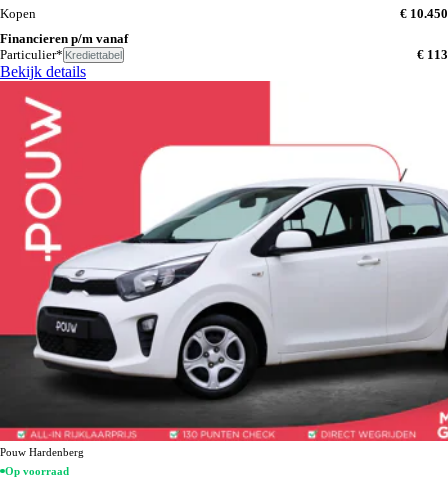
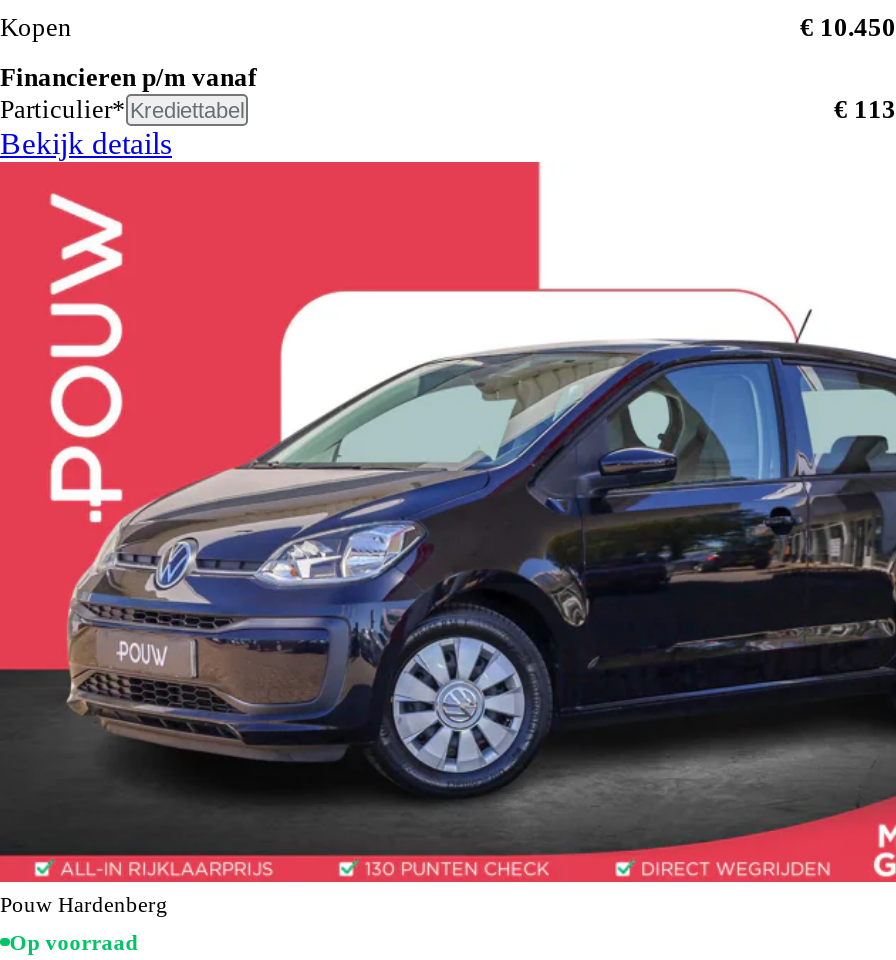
- [image]
+ [image]
